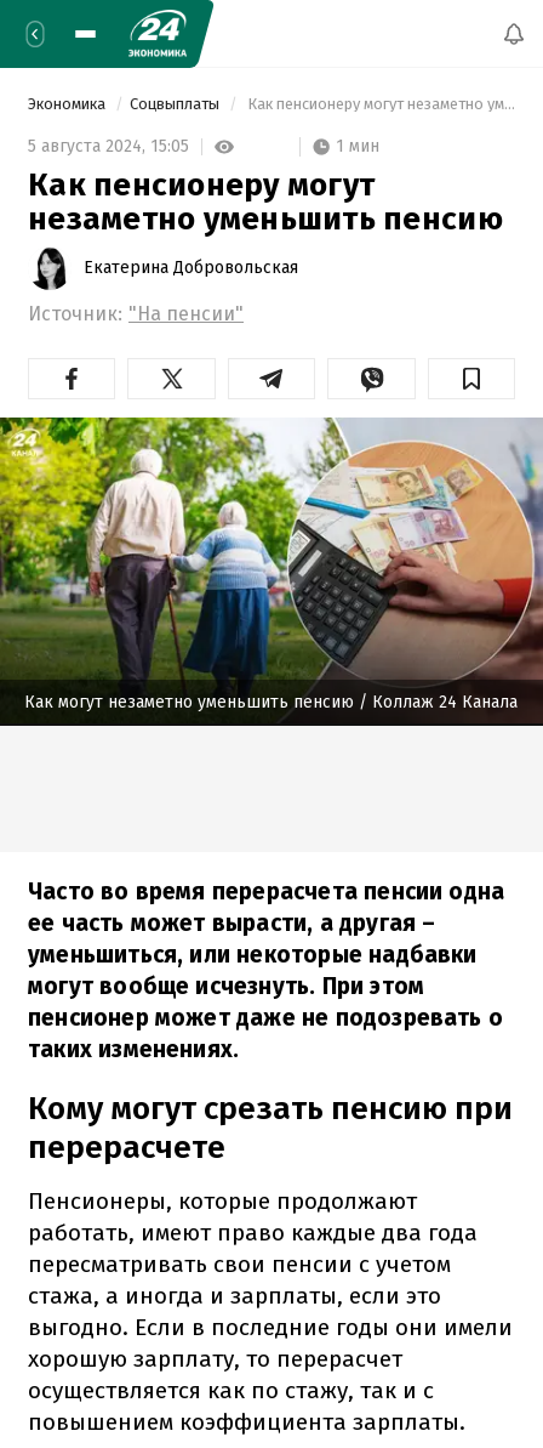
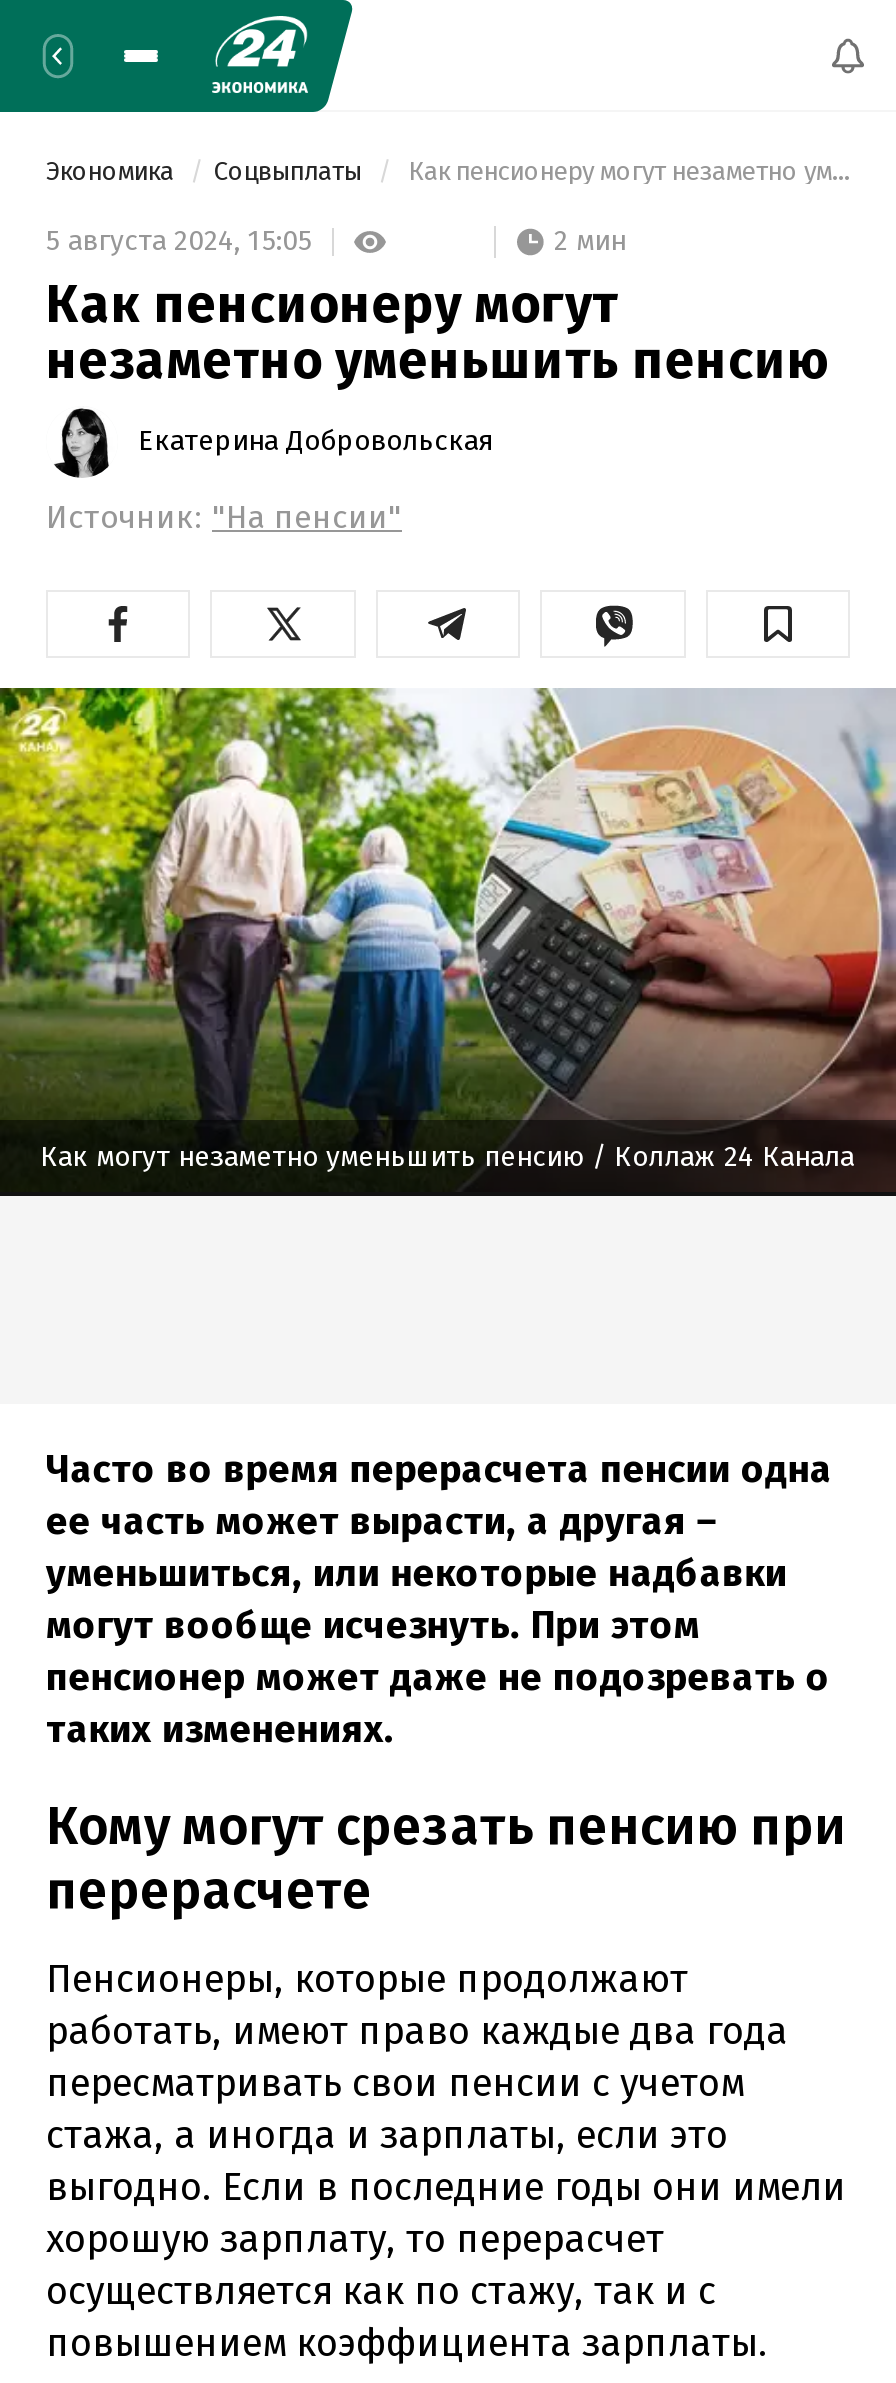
- 1 мин
+ 2 мин
